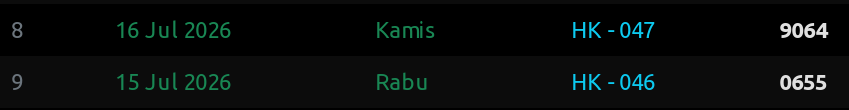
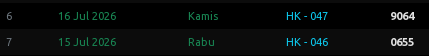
- 8
+ 6

- 9
+ 7
